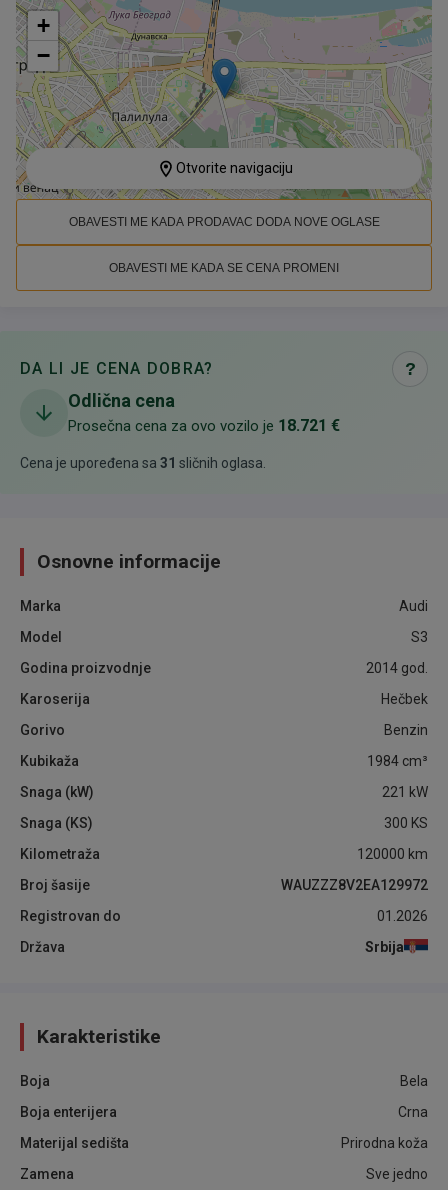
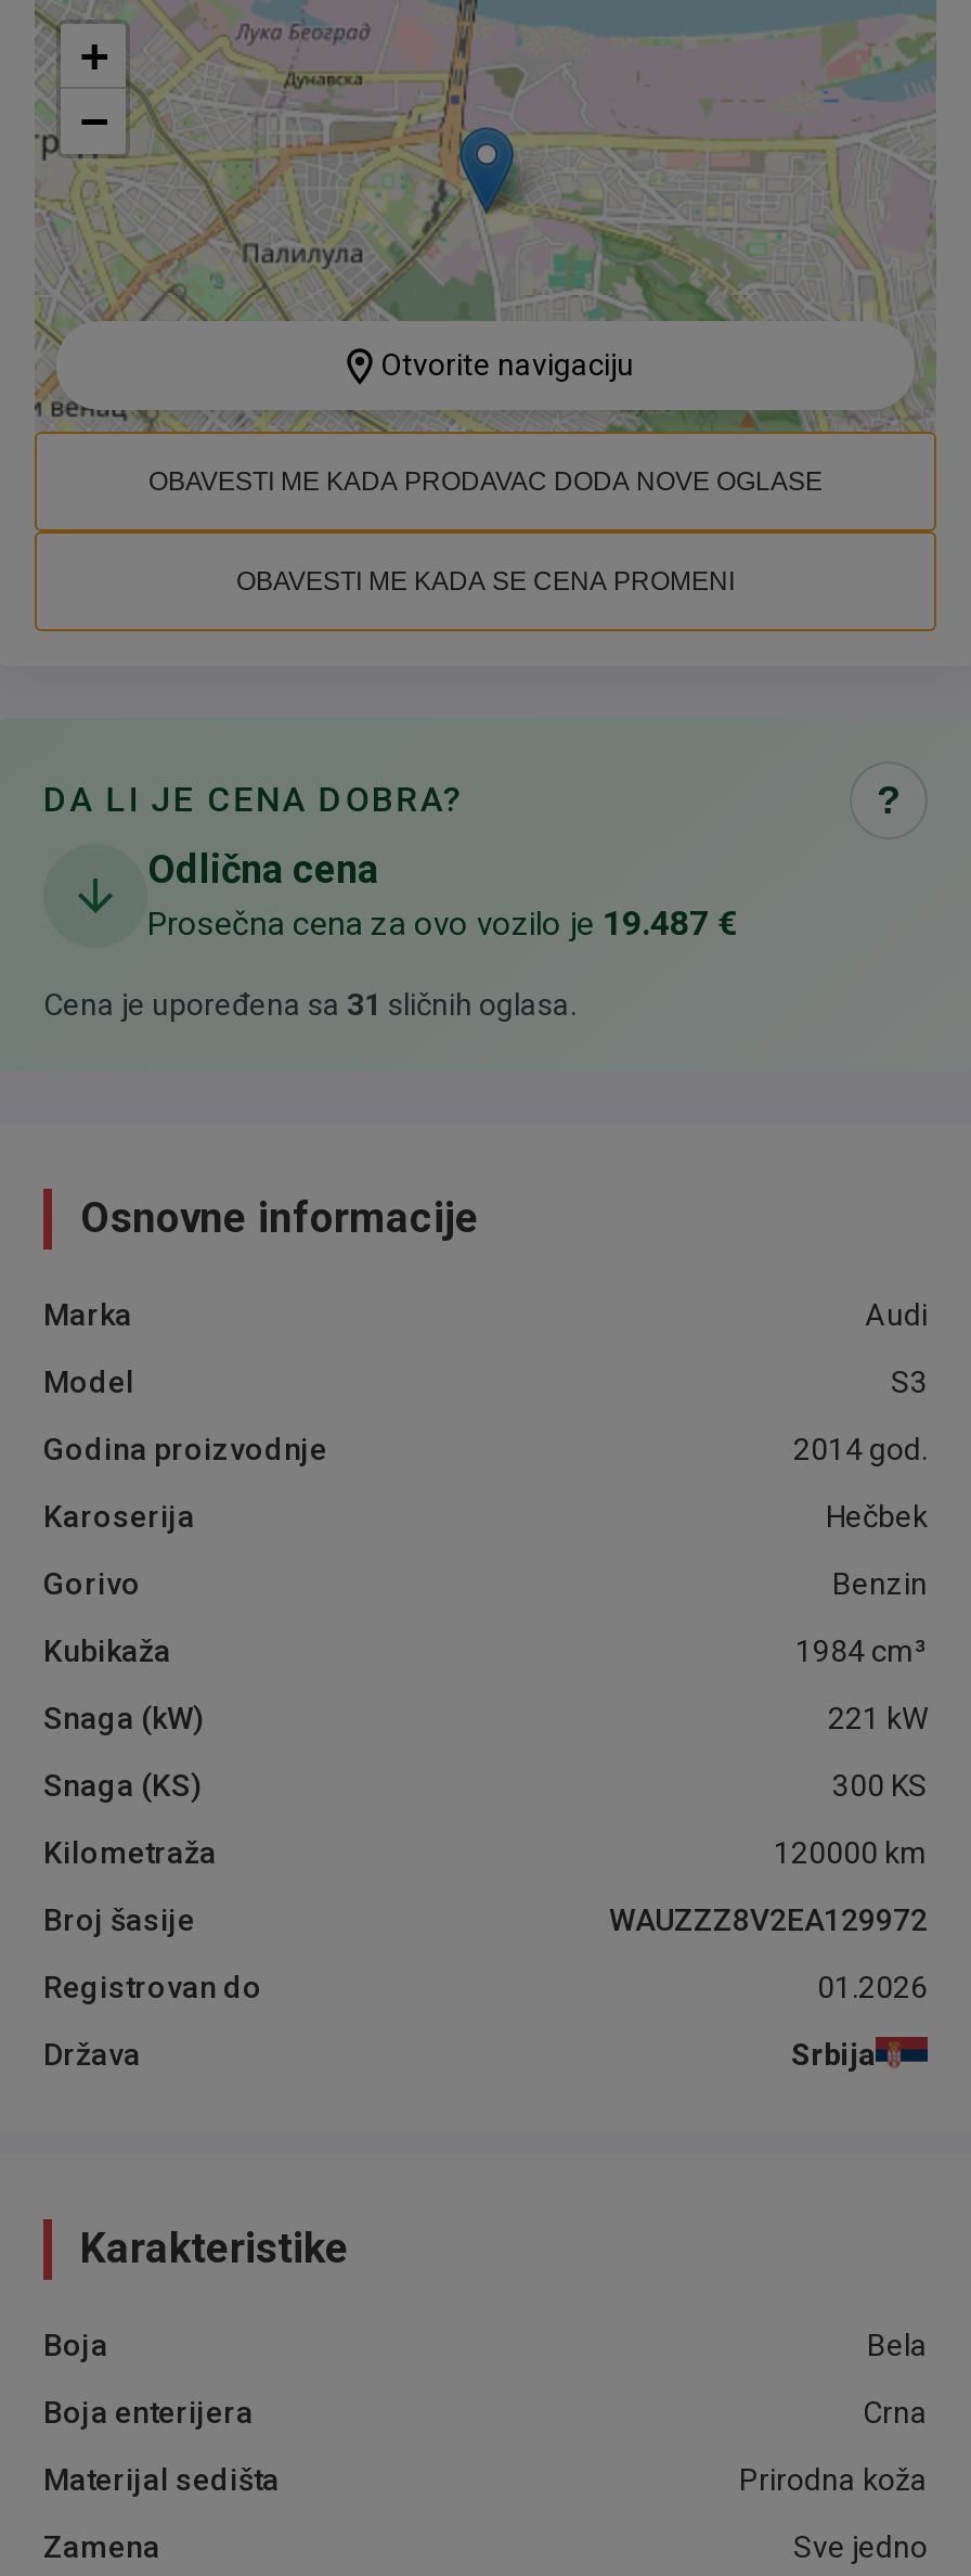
- Prosečna cena za ovo vozilo je 18.721 €
+ Prosečna cena za ovo vozilo je 19.487 €
